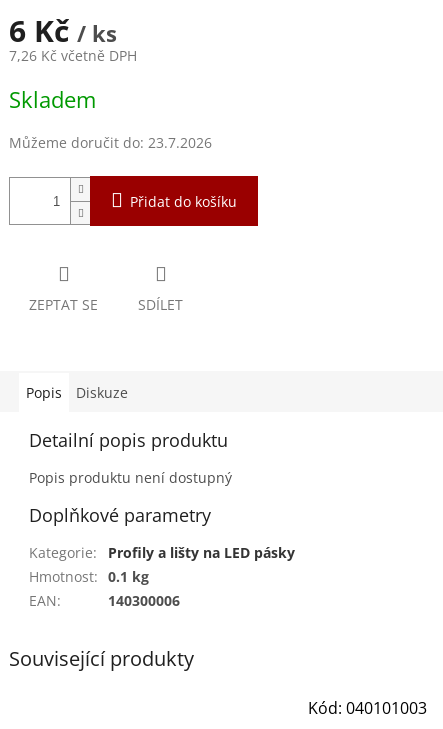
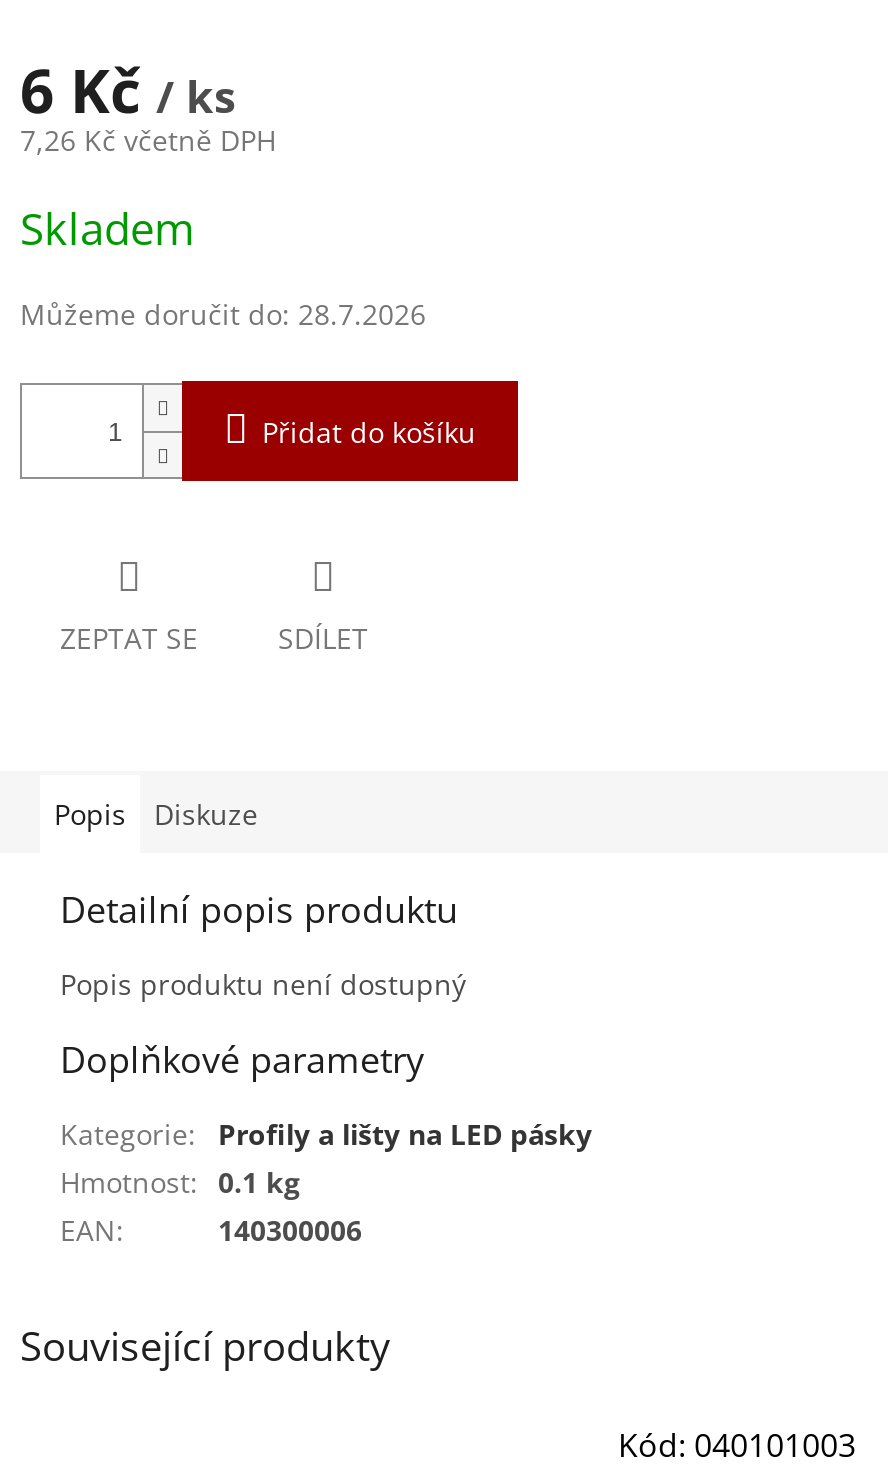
- Můžeme doručit do: 23.7.2026
+ Můžeme doručit do: 28.7.2026
